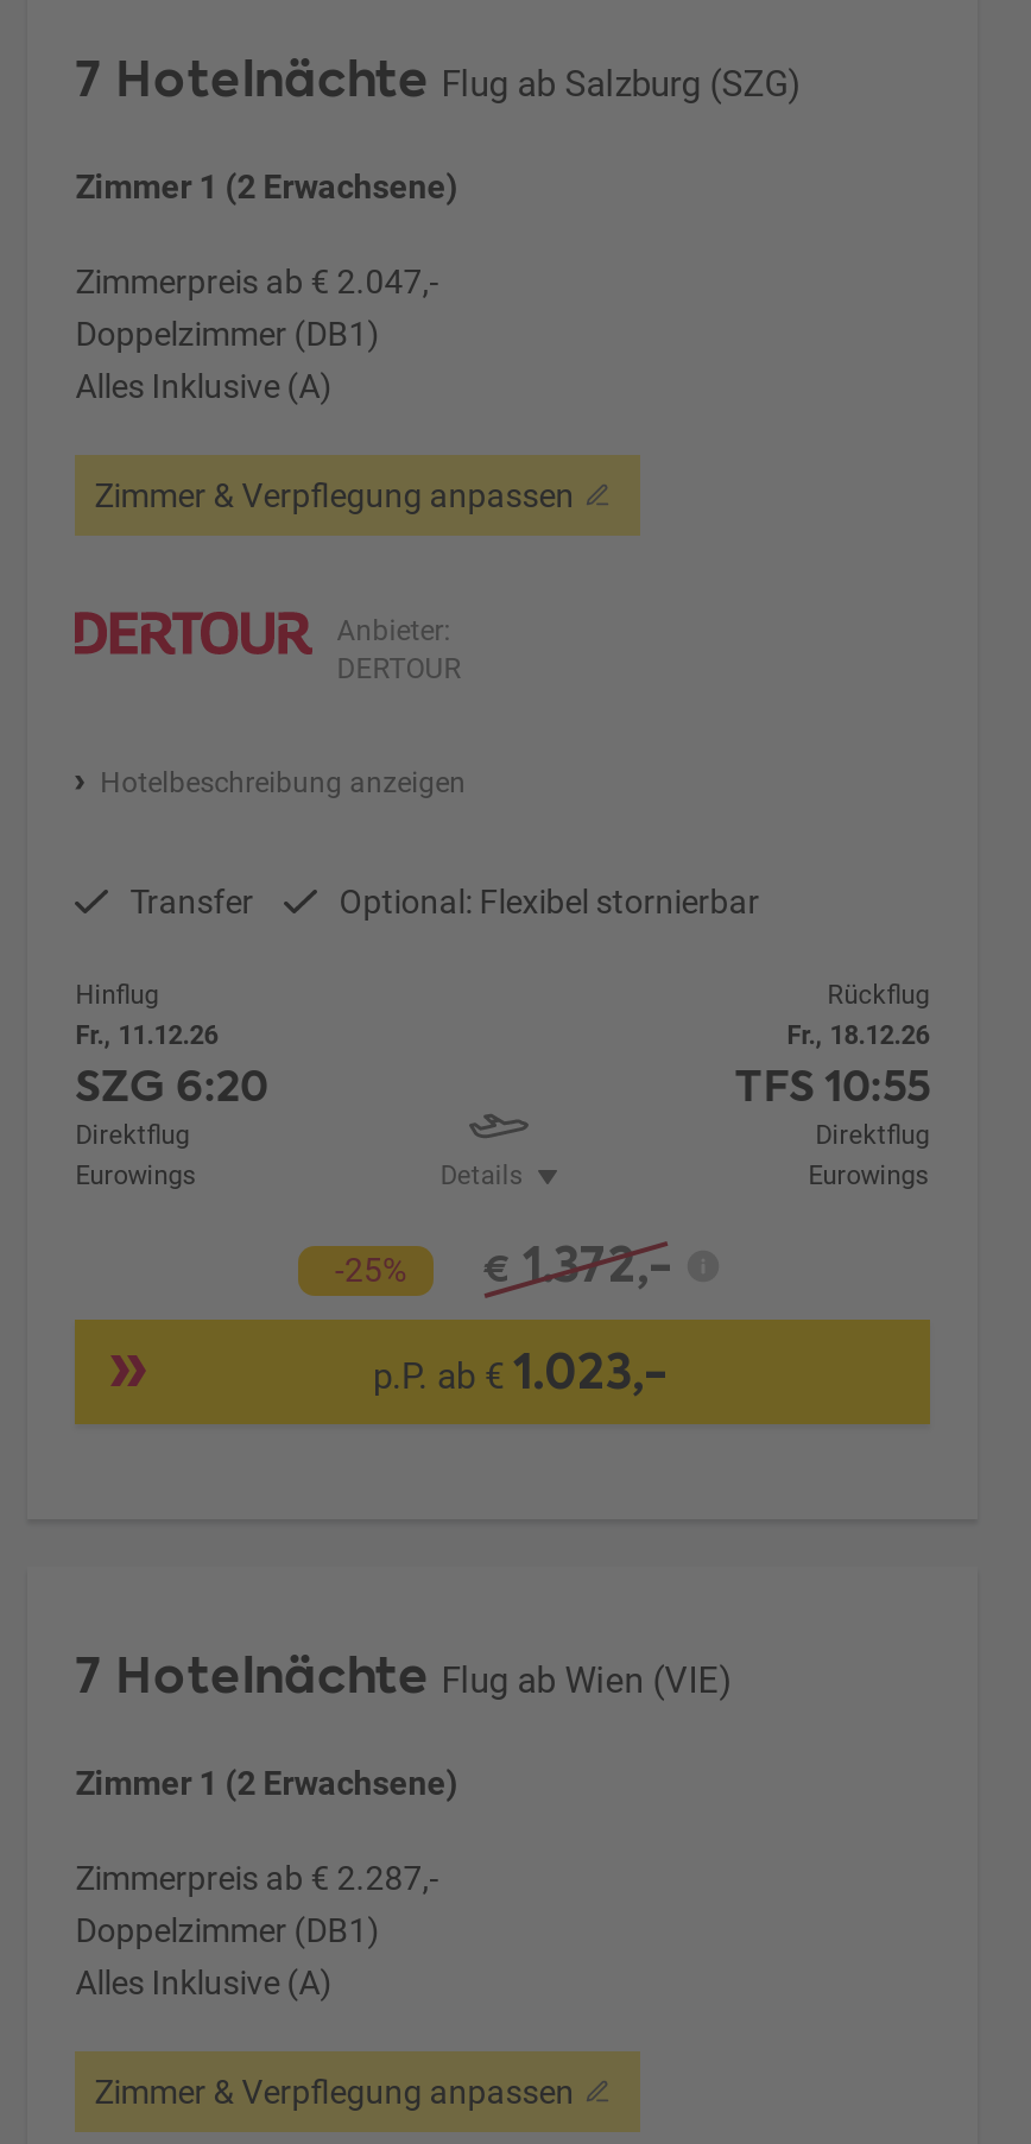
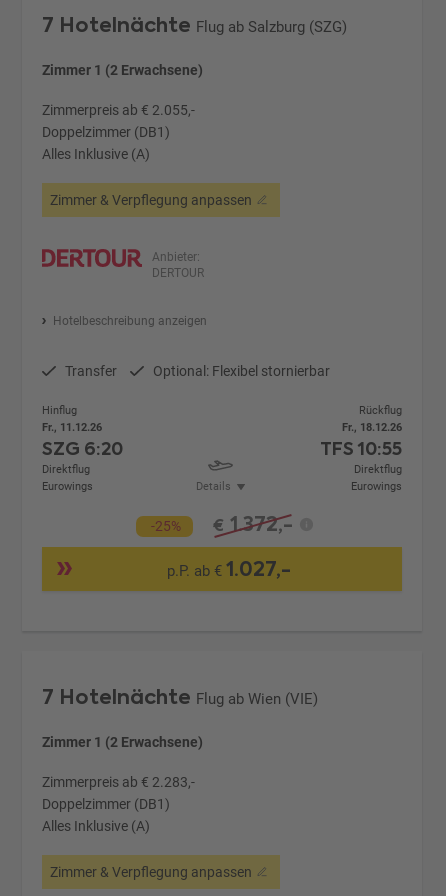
- Zimmerpreis ab € 2.047,-
+ Zimmerpreis ab € 2.055,-

- p.P. ab €1.023,-
+ p.P. ab €1.027,-

- Zimmerpreis ab € 2.287,-
+ Zimmerpreis ab € 2.283,-
